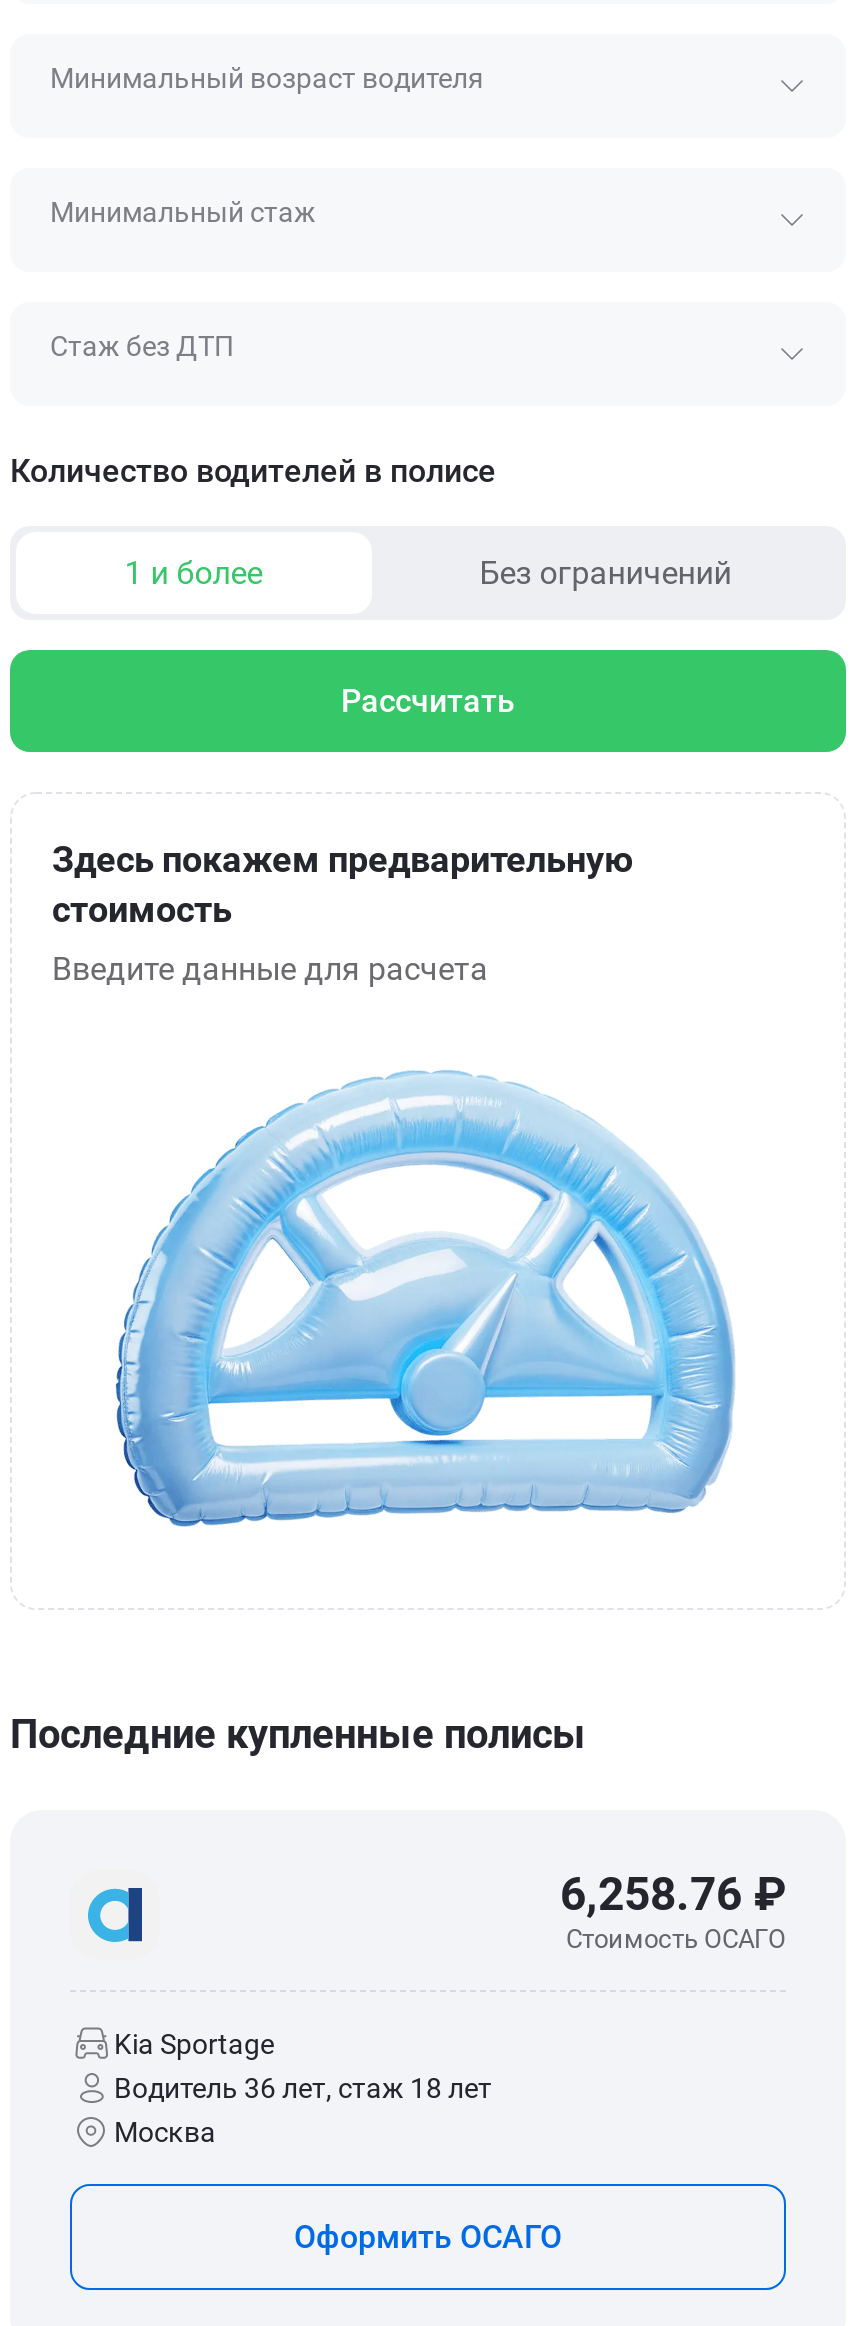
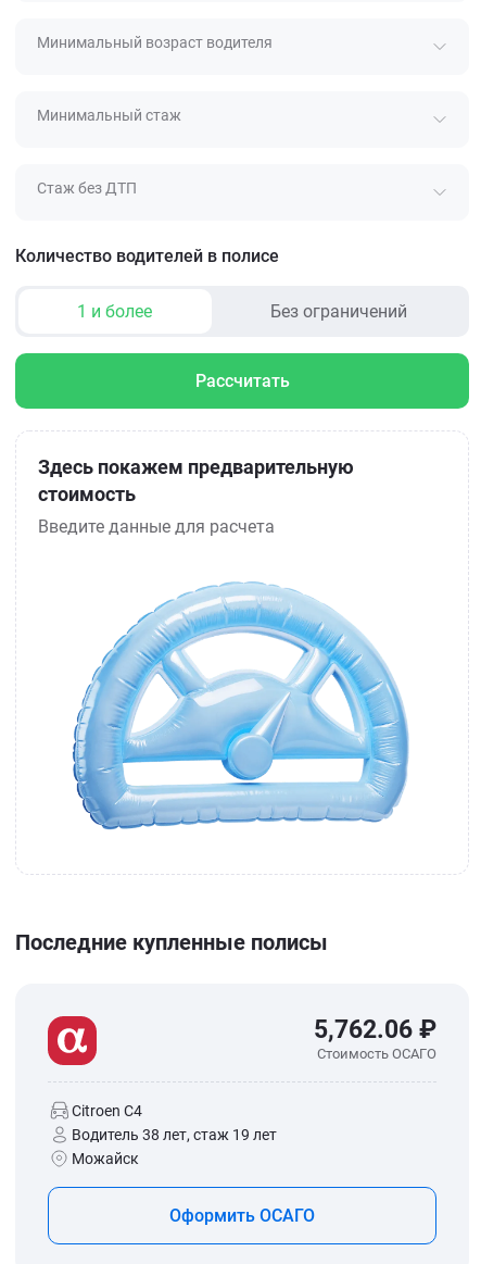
- [image]
- Kia Sportage
- Водитель 36 лет, стаж 18 лет
- Москва
+ [image]
+ Citroen C4
+ Водитель 38 лет, стаж 19 лет
+ Можайск

- 6,258.76 ₽
+ 5,762.06 ₽
